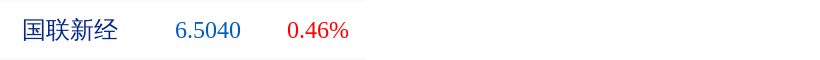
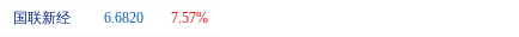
- 6.5040
+ 6.6820

- 0.46%
+ 7.57%
